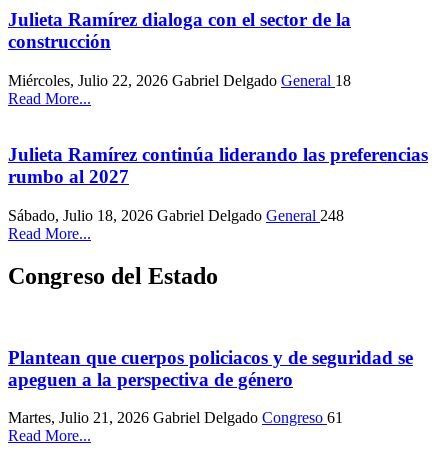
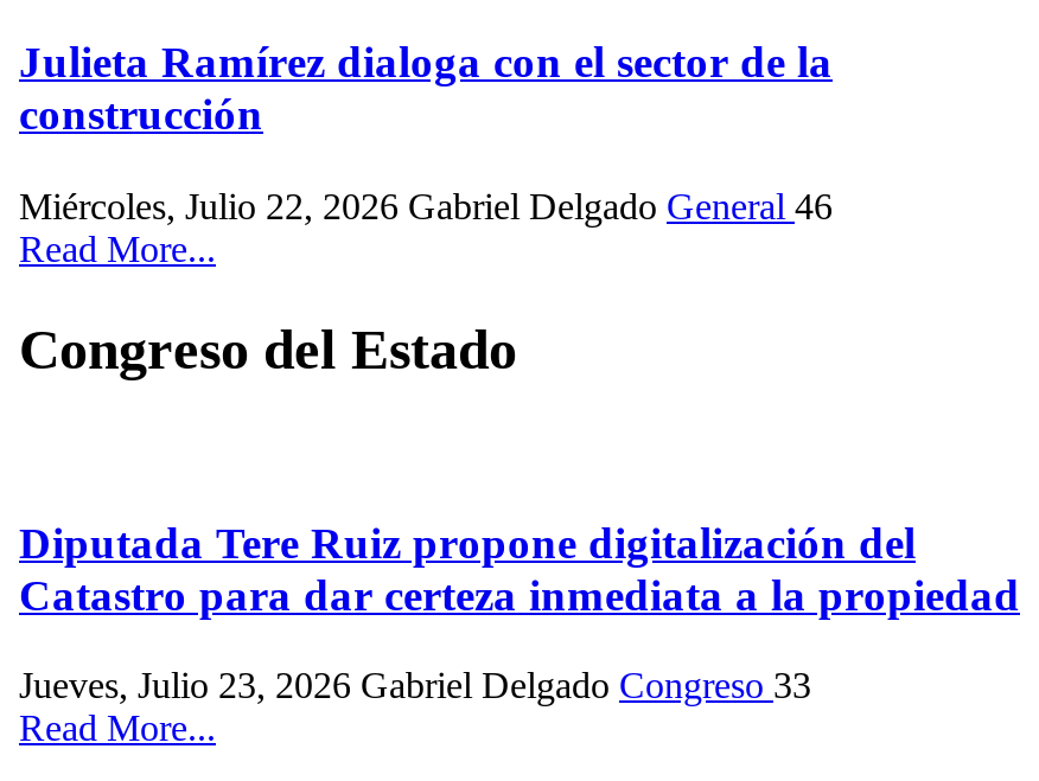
- Miércoles, Julio 22, 2026 Gabriel Delgado General 18
- Read More...
- Julieta Ramírez continúa liderando las preferencias
- rumbo al 2027
- Sábado, Julio 18, 2026 Gabriel Delgado General 248
+ Miércoles, Julio 22, 2026 Gabriel Delgado General 46

- Plantean que cuerpos policiacos y de seguridad se
- apeguen a la perspectiva de género
+ Diputada Tere Ruiz propone digitalización del
+ Catastro para dar certeza inmediata a la propiedad

- Martes, Julio 21, 2026 Gabriel Delgado Congreso 61
+ Jueves, Julio 23, 2026 Gabriel Delgado Congreso 33
